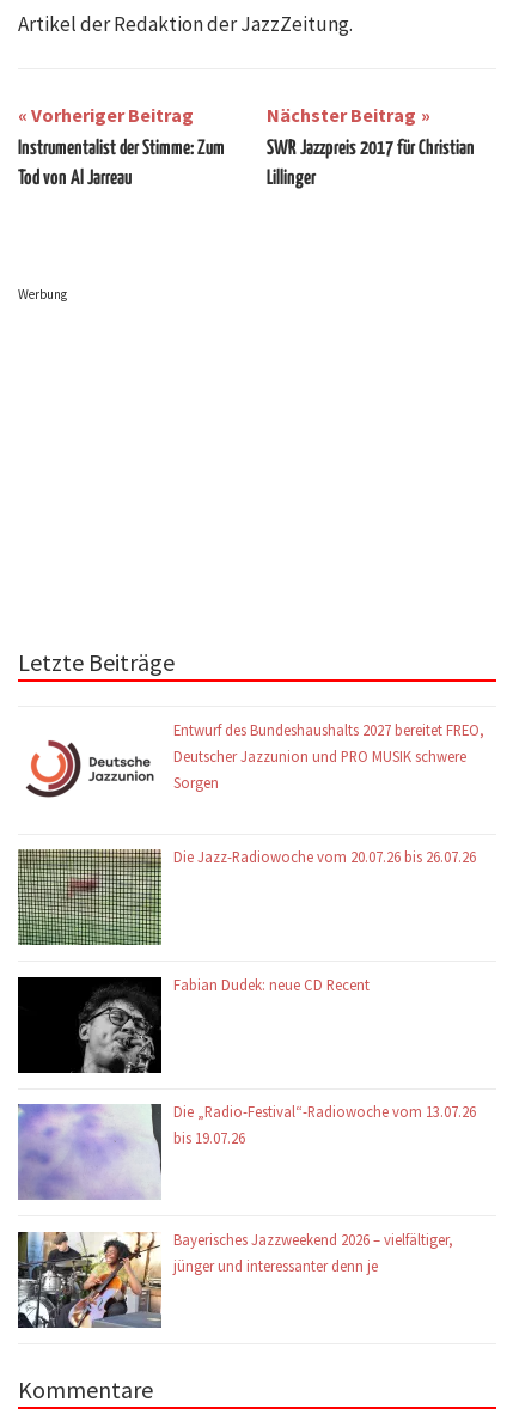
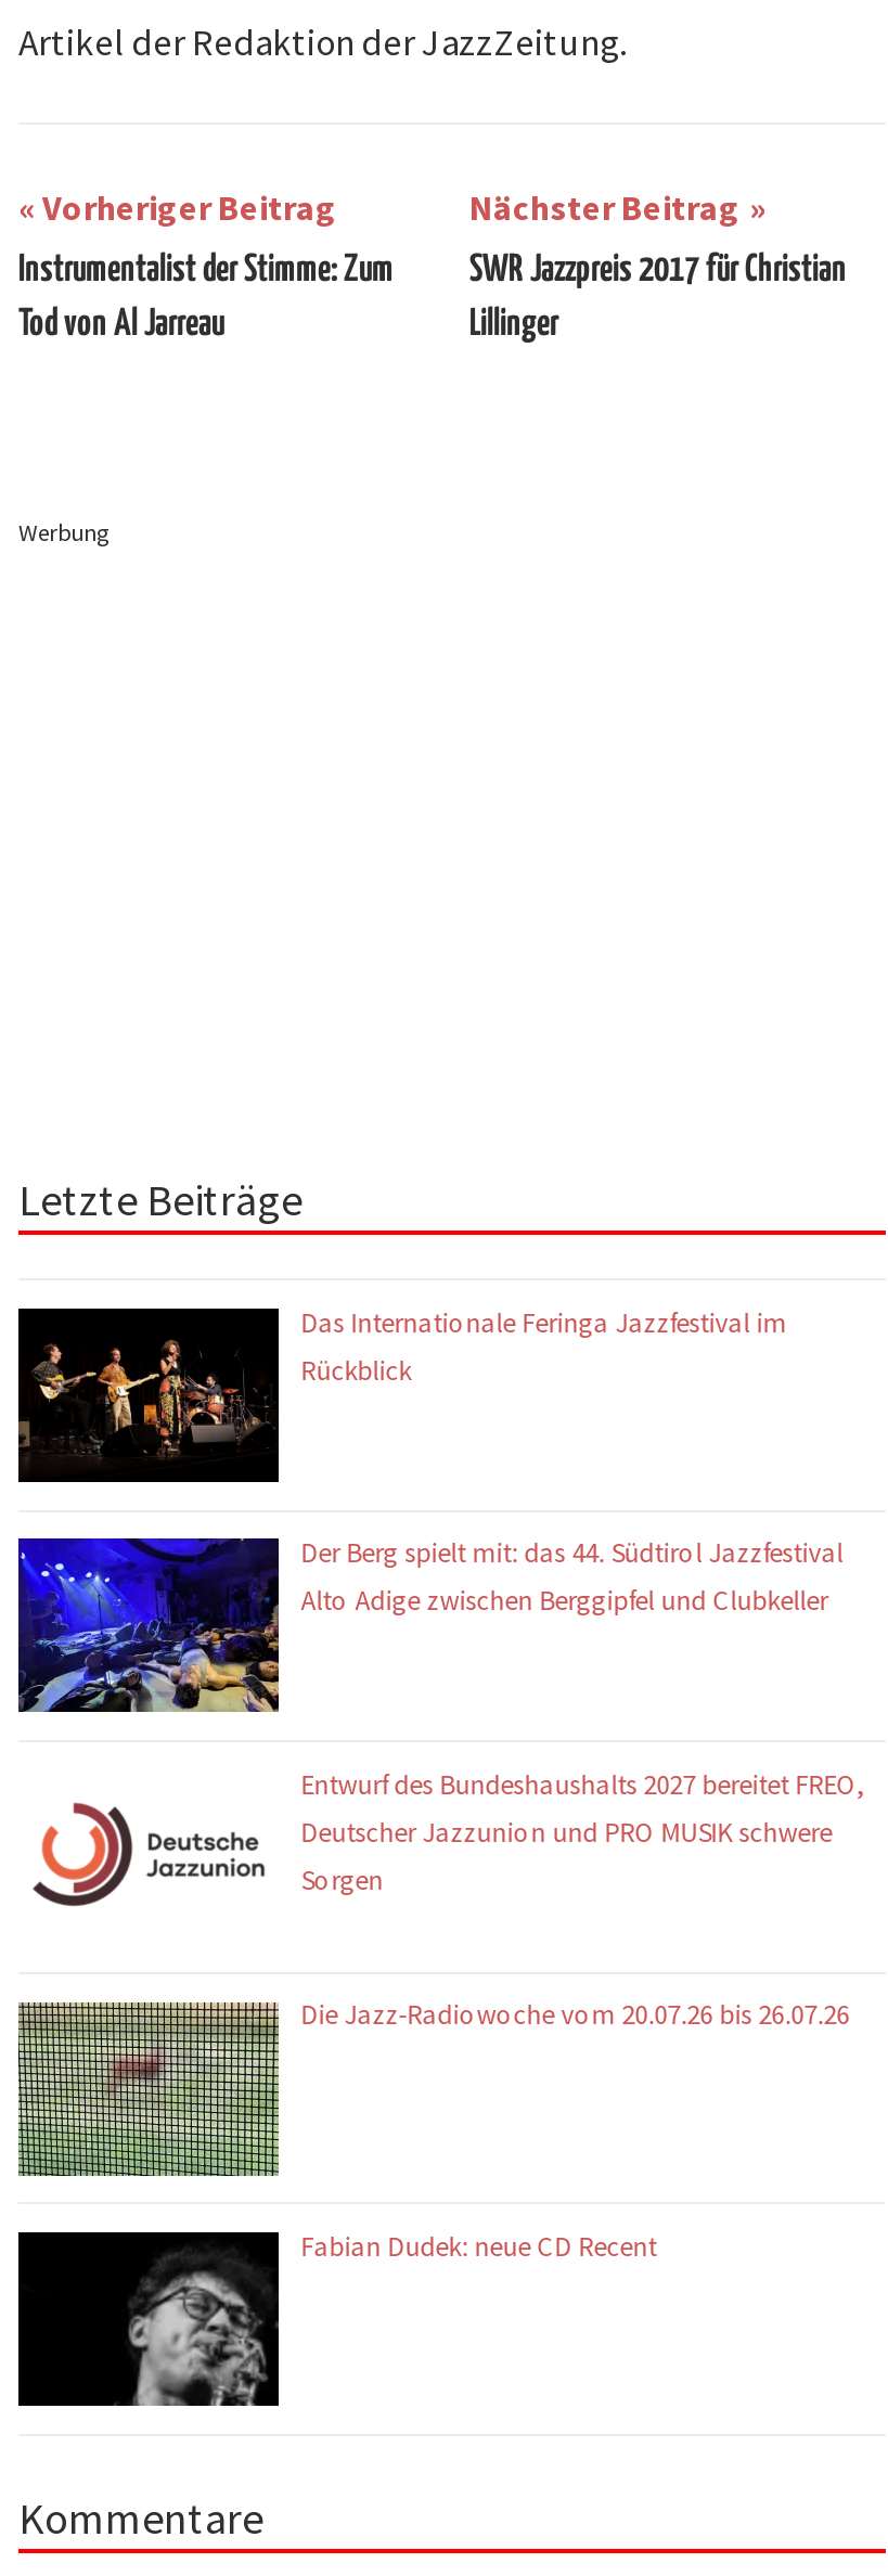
+ [image]
+ Das Internationale Feringa Jazzfestival im
+ Rückblick

+ [image]
+ Der Berg spielt mit: das 44. Südtirol Jazzfestival
+ Alto Adige zwischen Berggipfel und Clubkeller

moved down: [image] | Entwurf des Bundeshaushalts 2027 bereitet FREO, | Deutscher Jazzunion und PRO MUSIK schwere | Sorgen | Die Jazz-Radiowoche vom 20.07.26 bis 26.07.26 | Fabian Dudek: neue CD Recent

- [image]
- Die „Radio-Festival“-Radiowoche vom 13.07.26
- bis 19.07.26

- [image]
- Bayerisches Jazzweekend 2026 – vielfältiger,
- jünger und interessanter denn je
